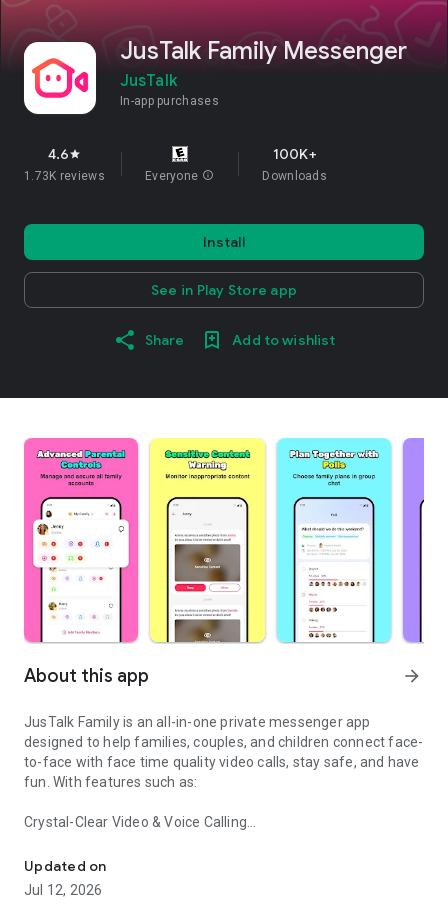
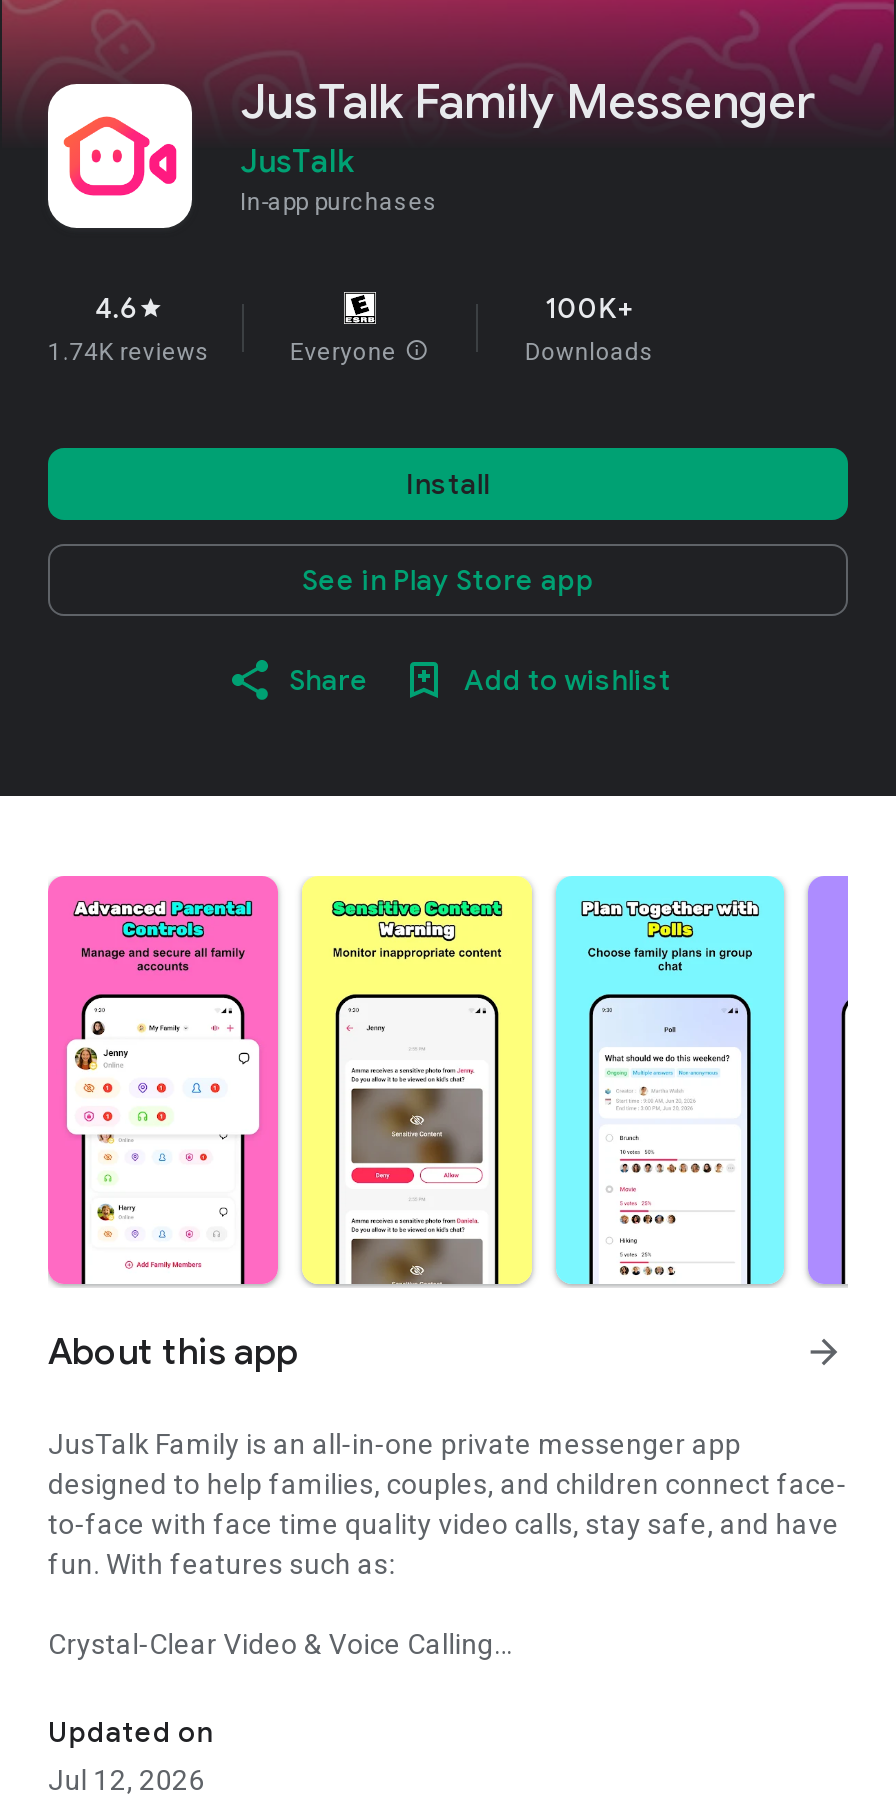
- 1.73K reviews
+ 1.74K reviews
